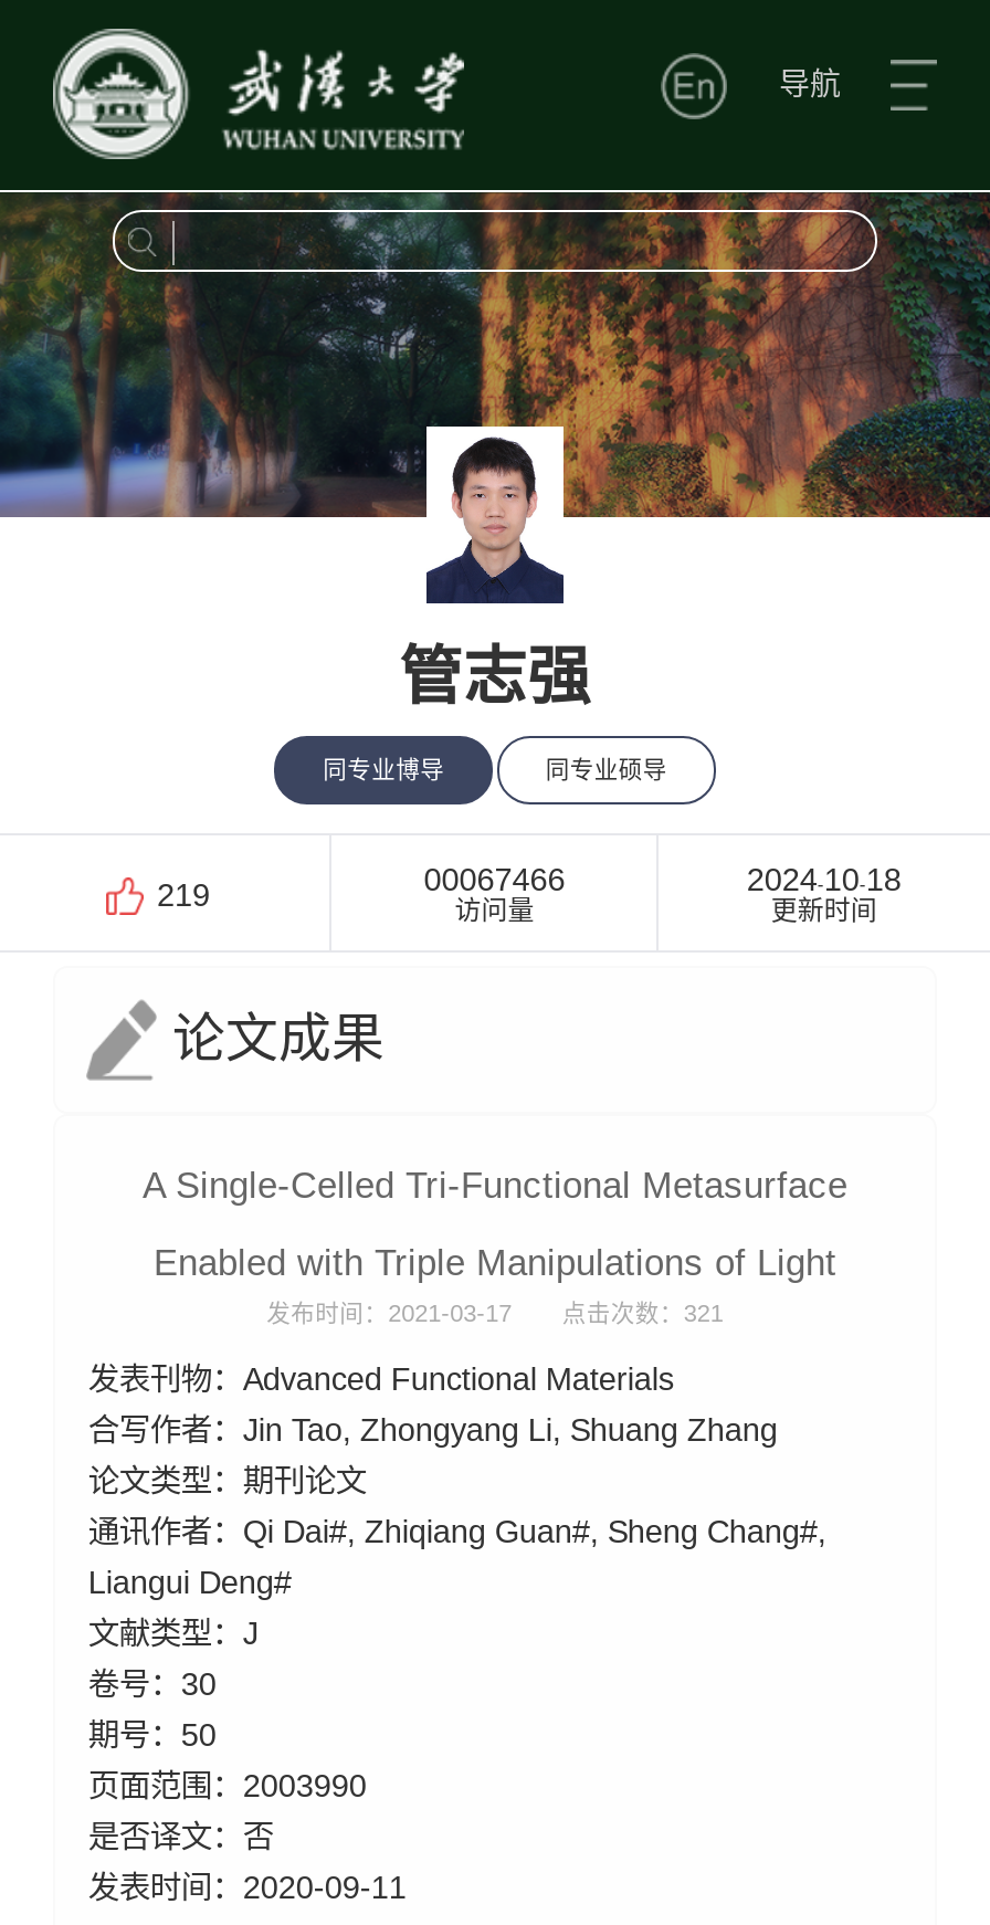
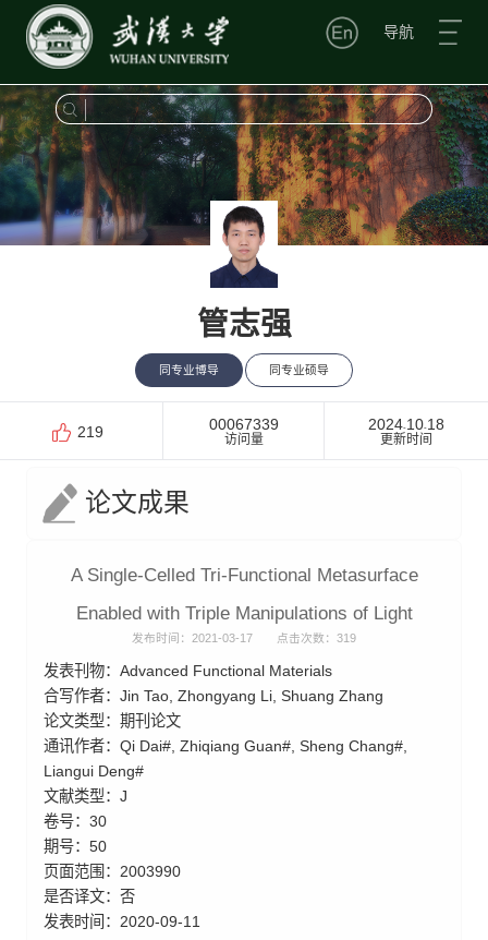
- 00067466
+ 00067339

- 发布时间：2021-03-17 点击次数：321
+ 发布时间：2021-03-17 点击次数：319
